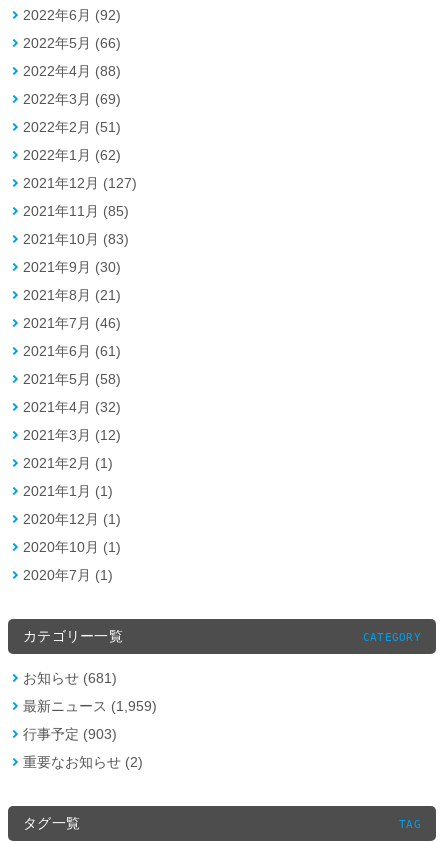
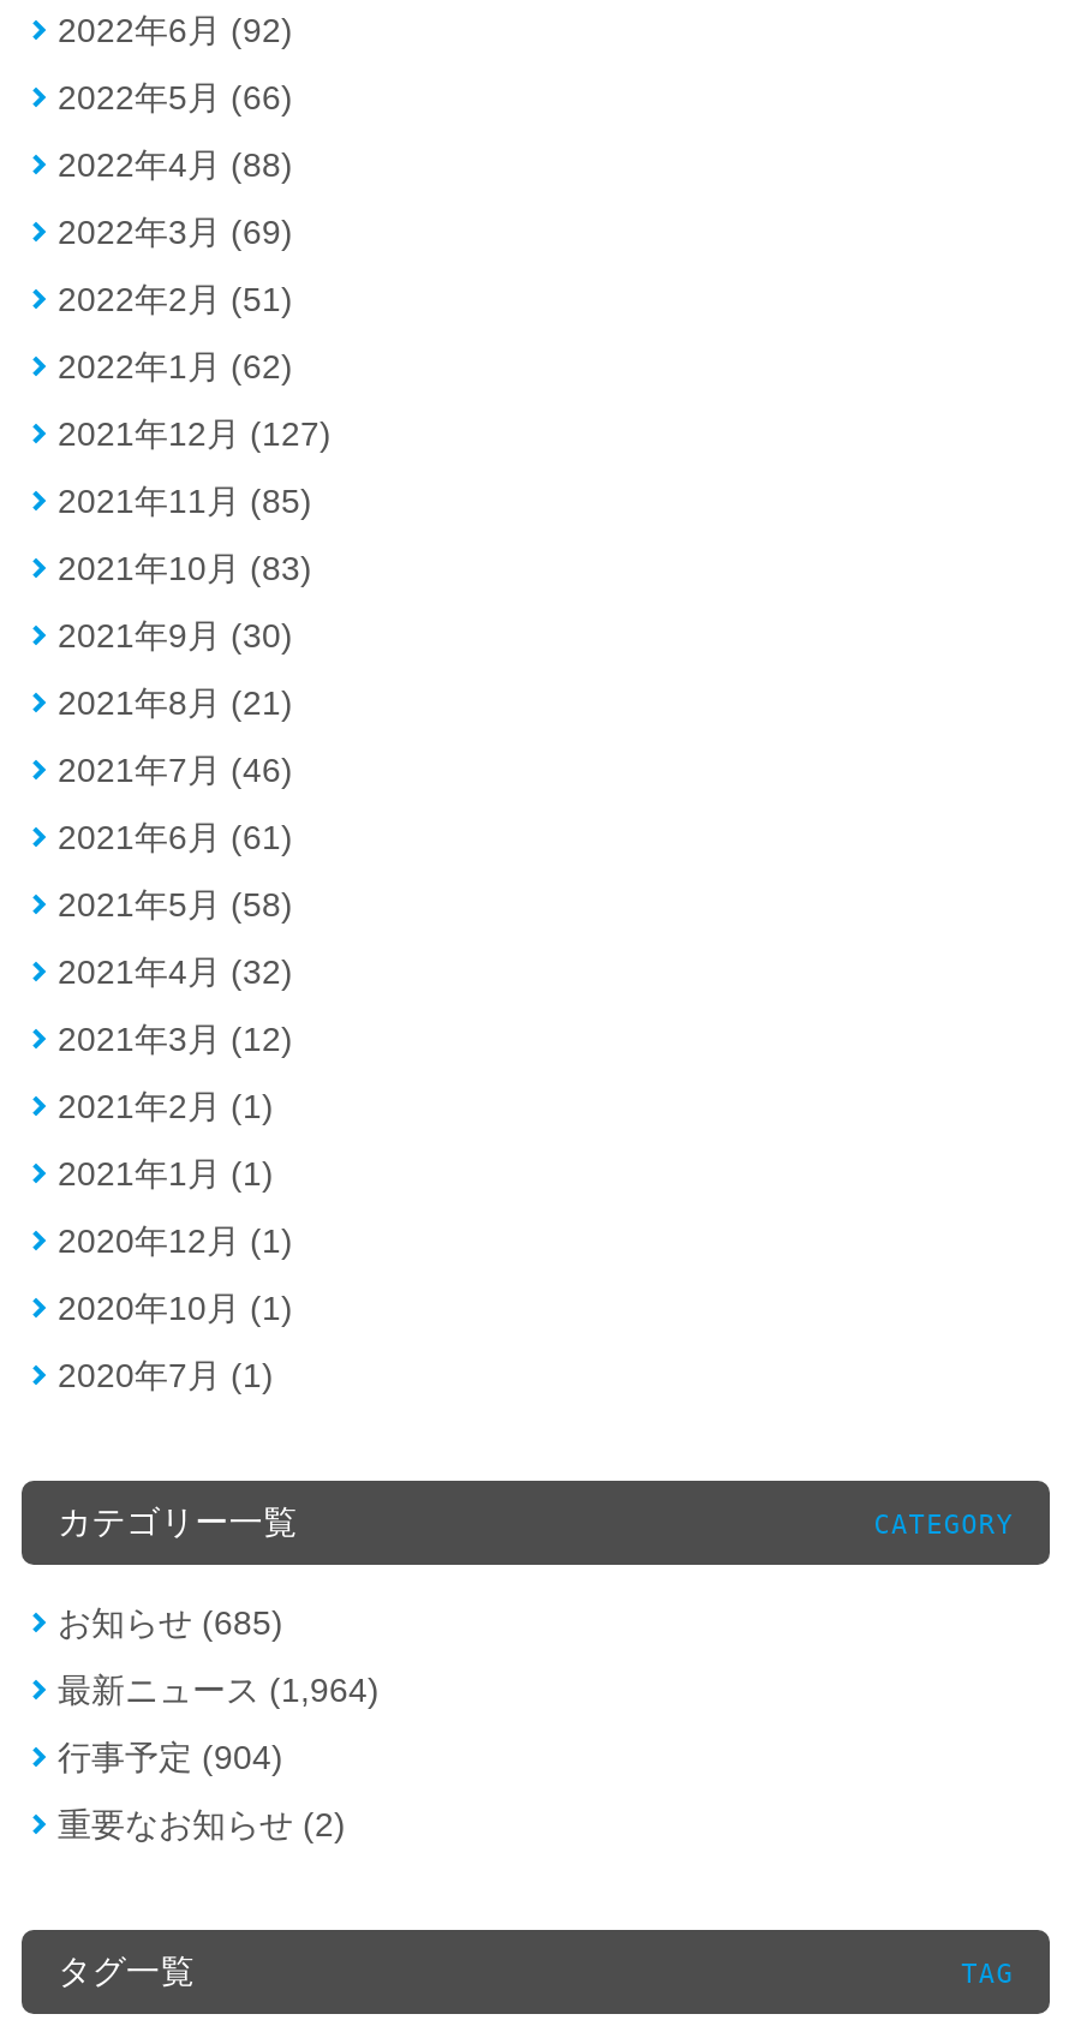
- お知らせ (681)
+ お知らせ (685)

- 最新ニュース (1,959)
+ 最新ニュース (1,964)

- 行事予定 (903)
+ 行事予定 (904)
